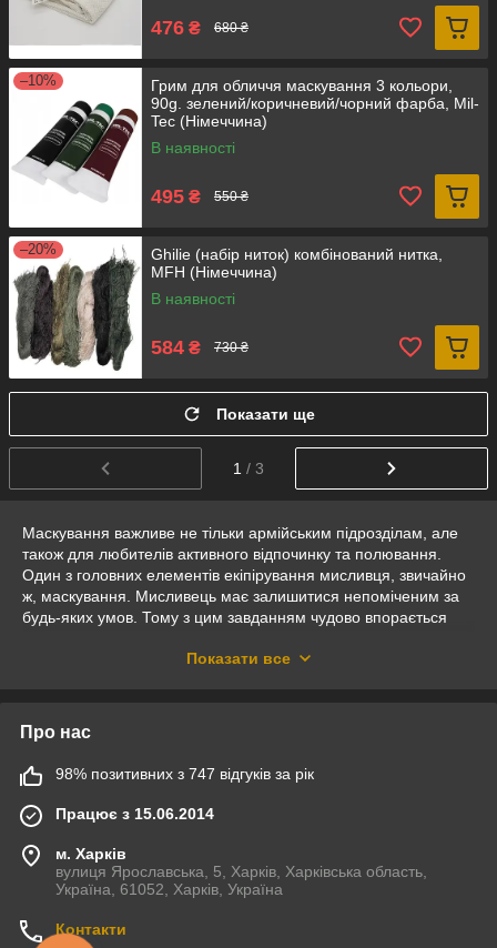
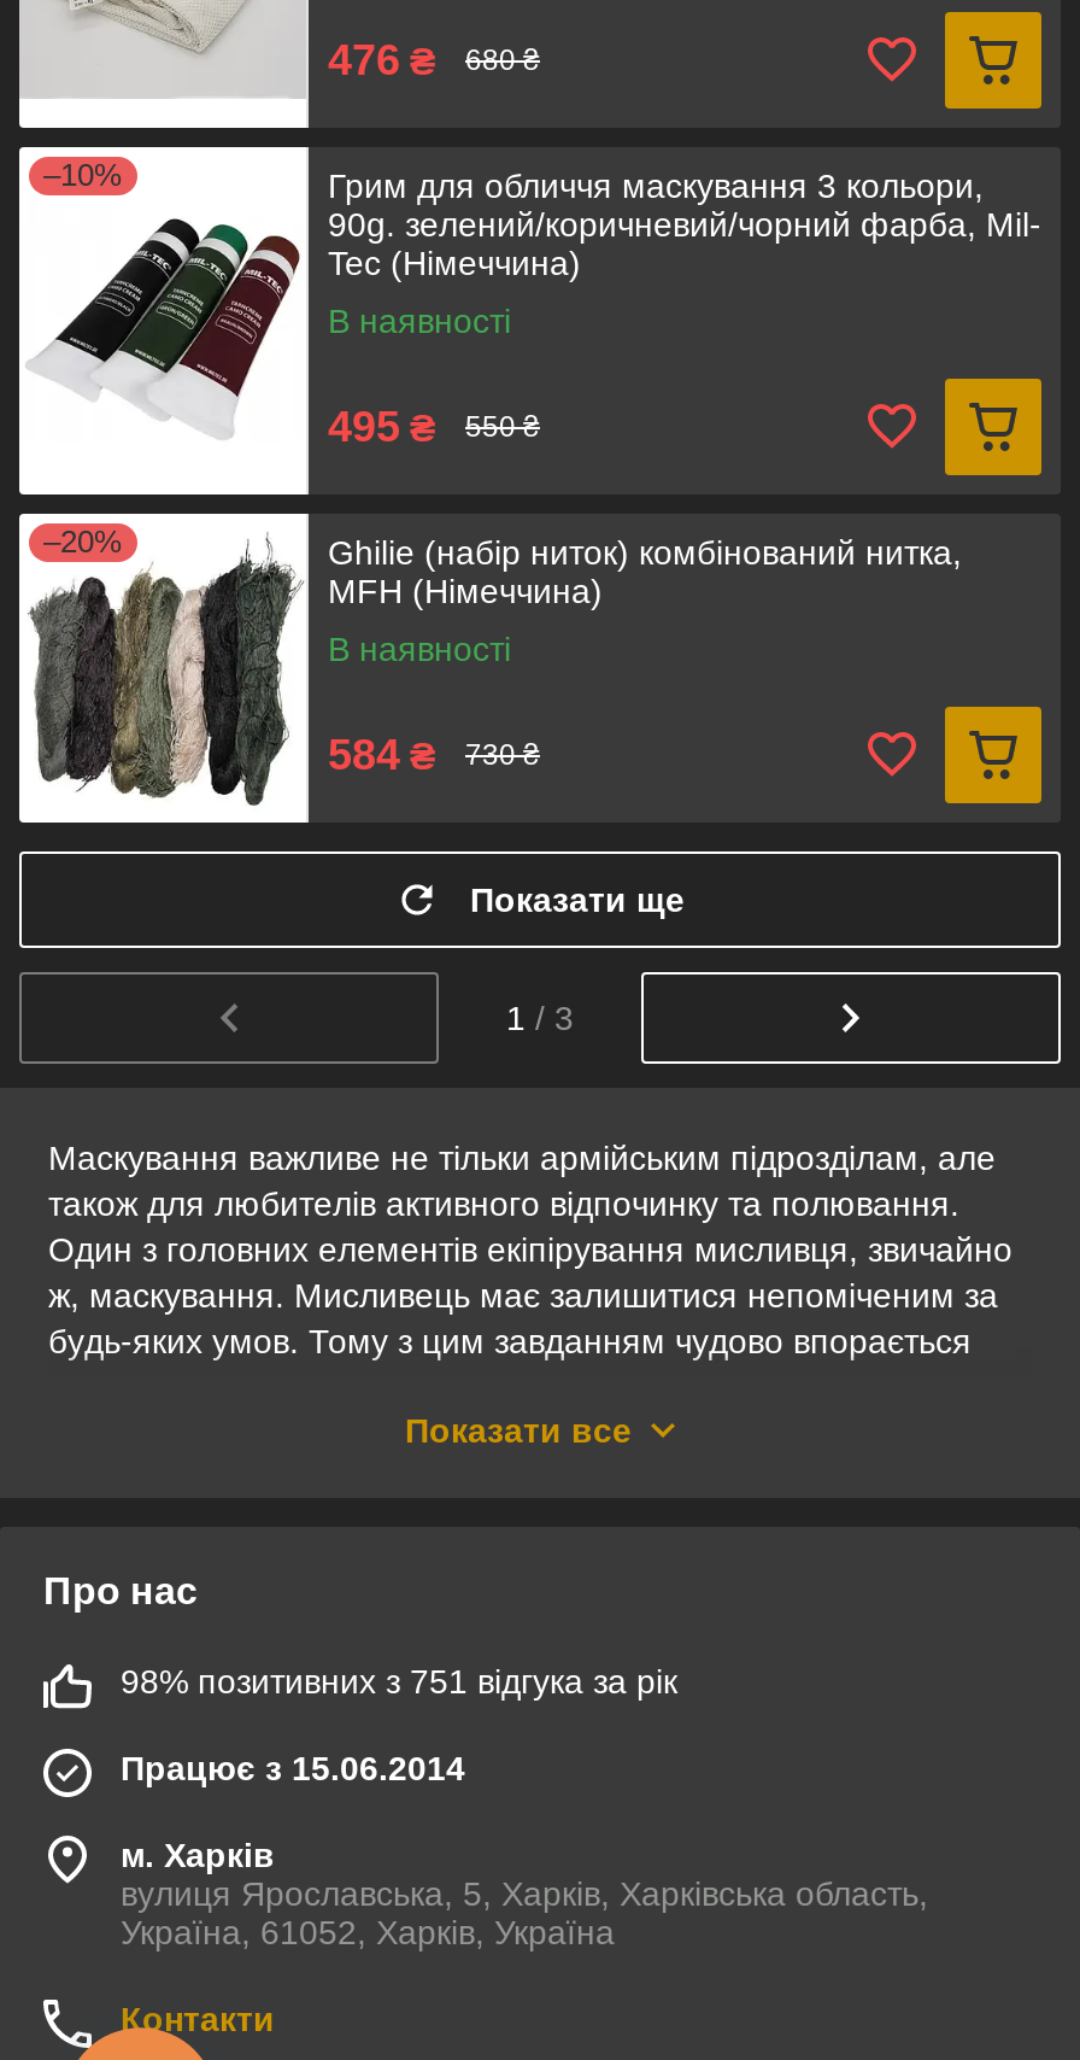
- 98% позитивних з 747 відгуків за рік
+ 98% позитивних з 751 відгука за рік
